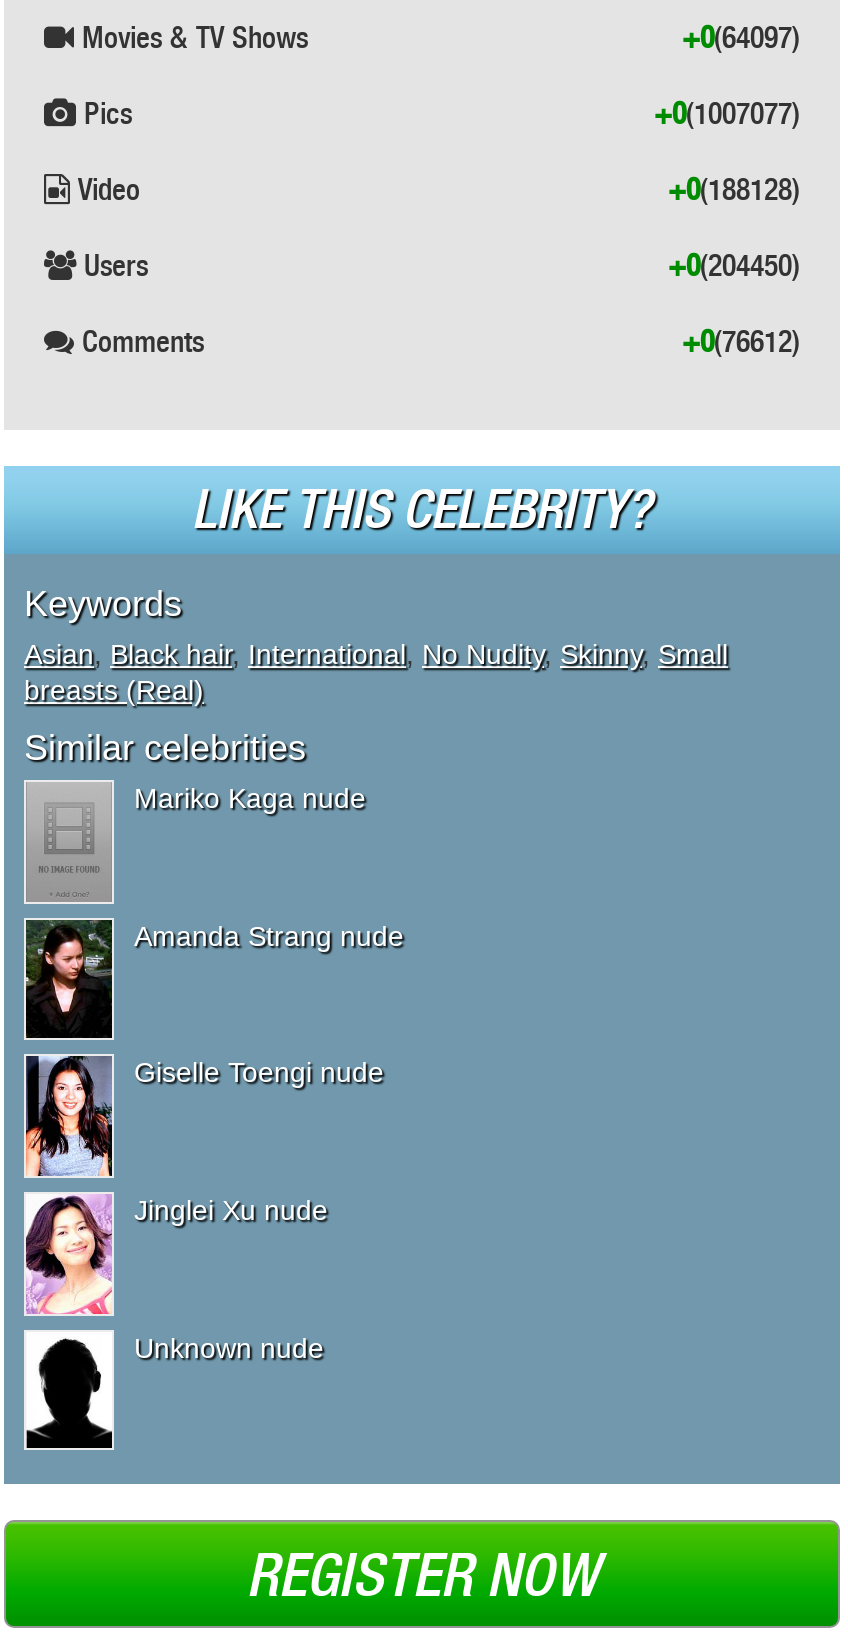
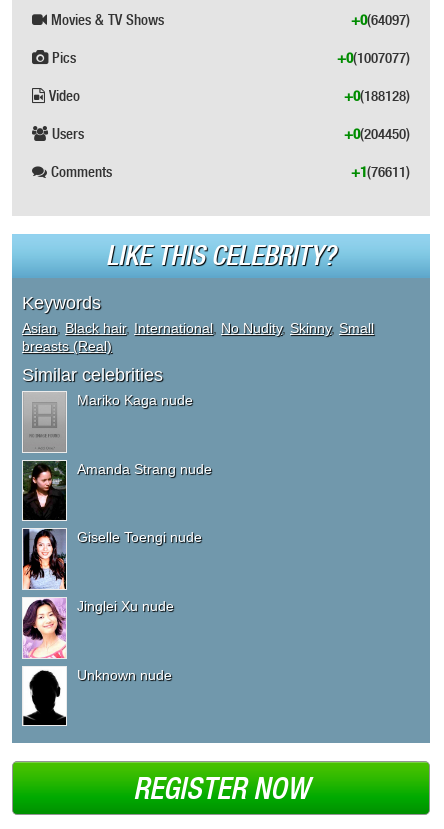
- +0
+ +1

- (76612)
+ (76611)
